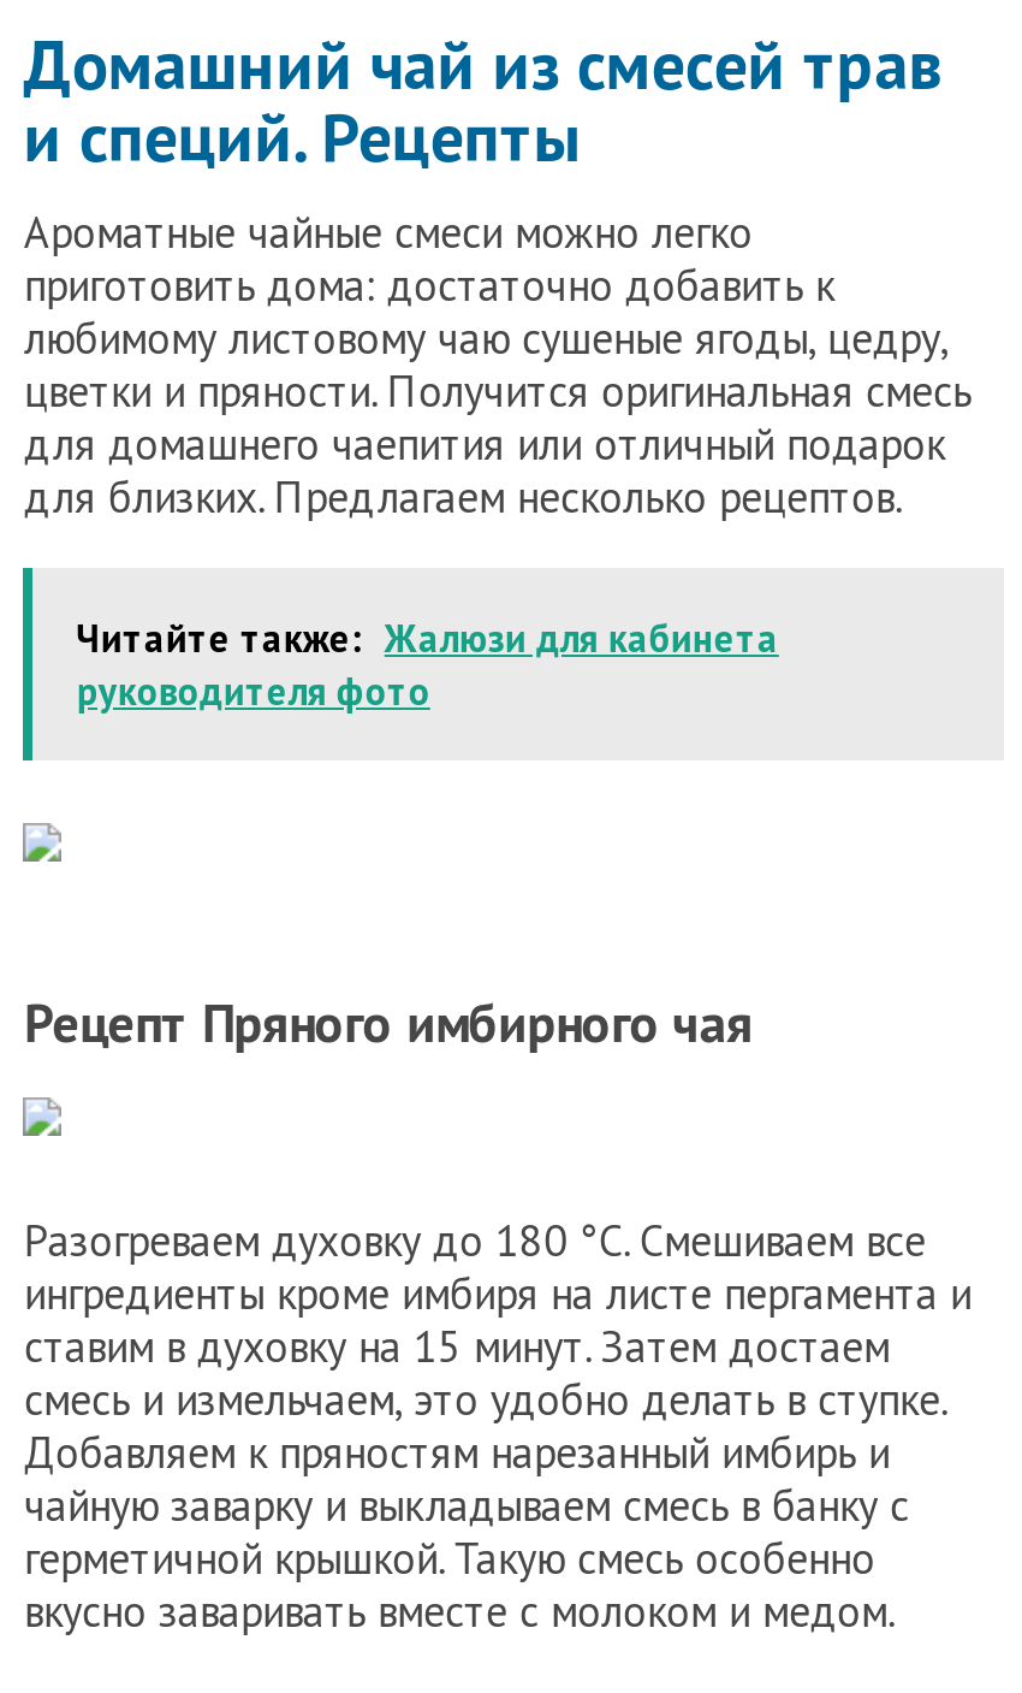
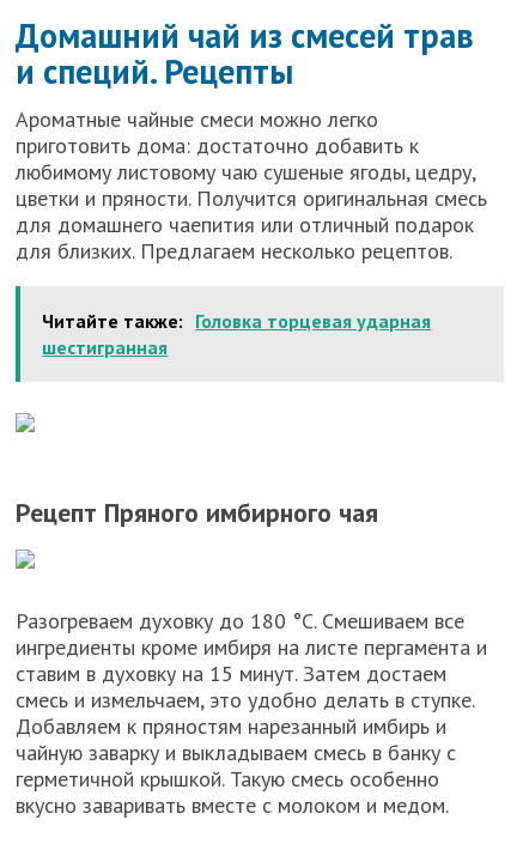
- Читайте также: Жалюзи для кабинета
- руководителя фото
+ Читайте также: Головка торцевая ударная
+ шестигранная
